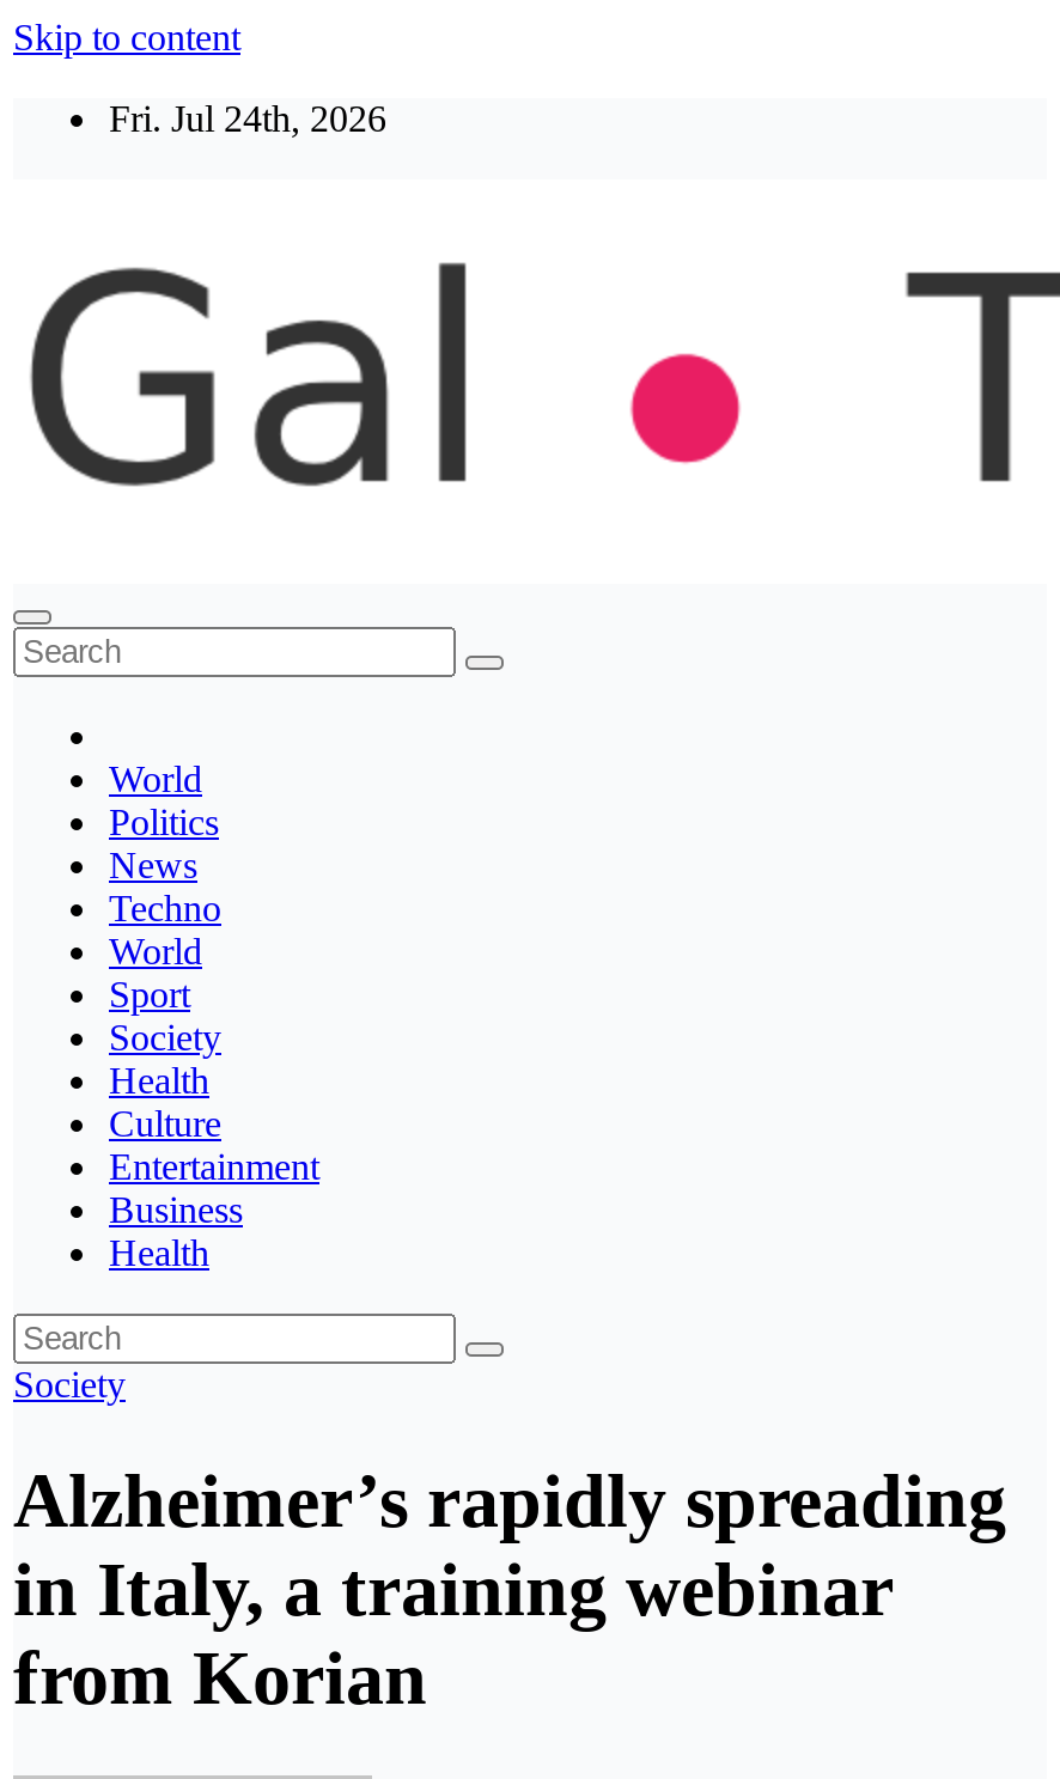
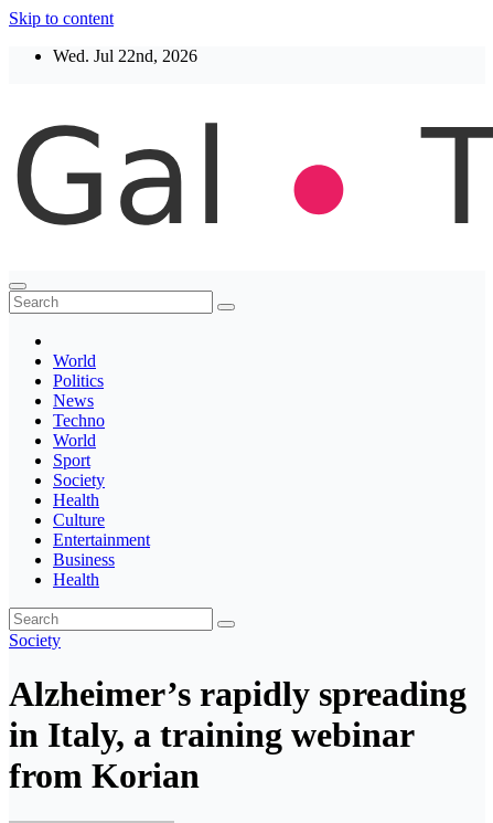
- Fri. Jul 24th, 2026
+ Wed. Jul 22nd, 2026
